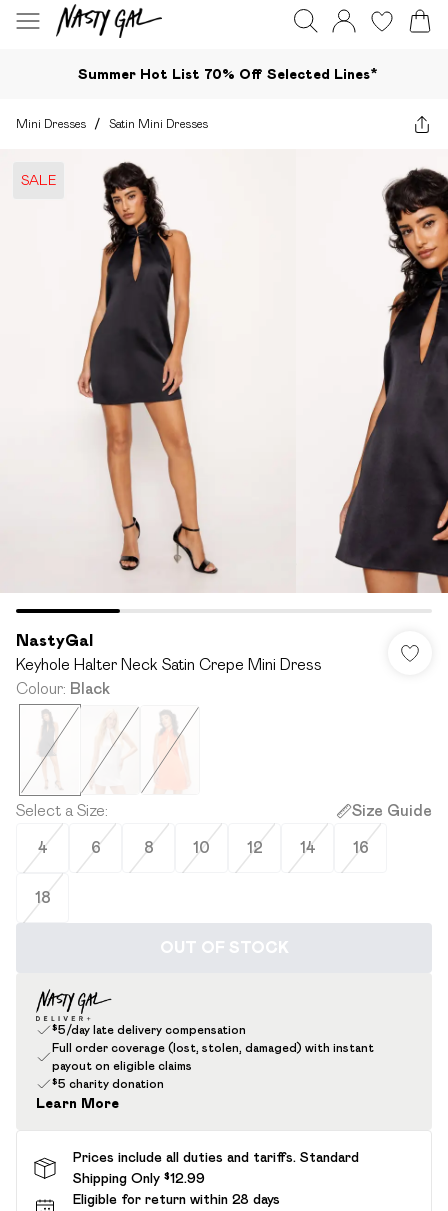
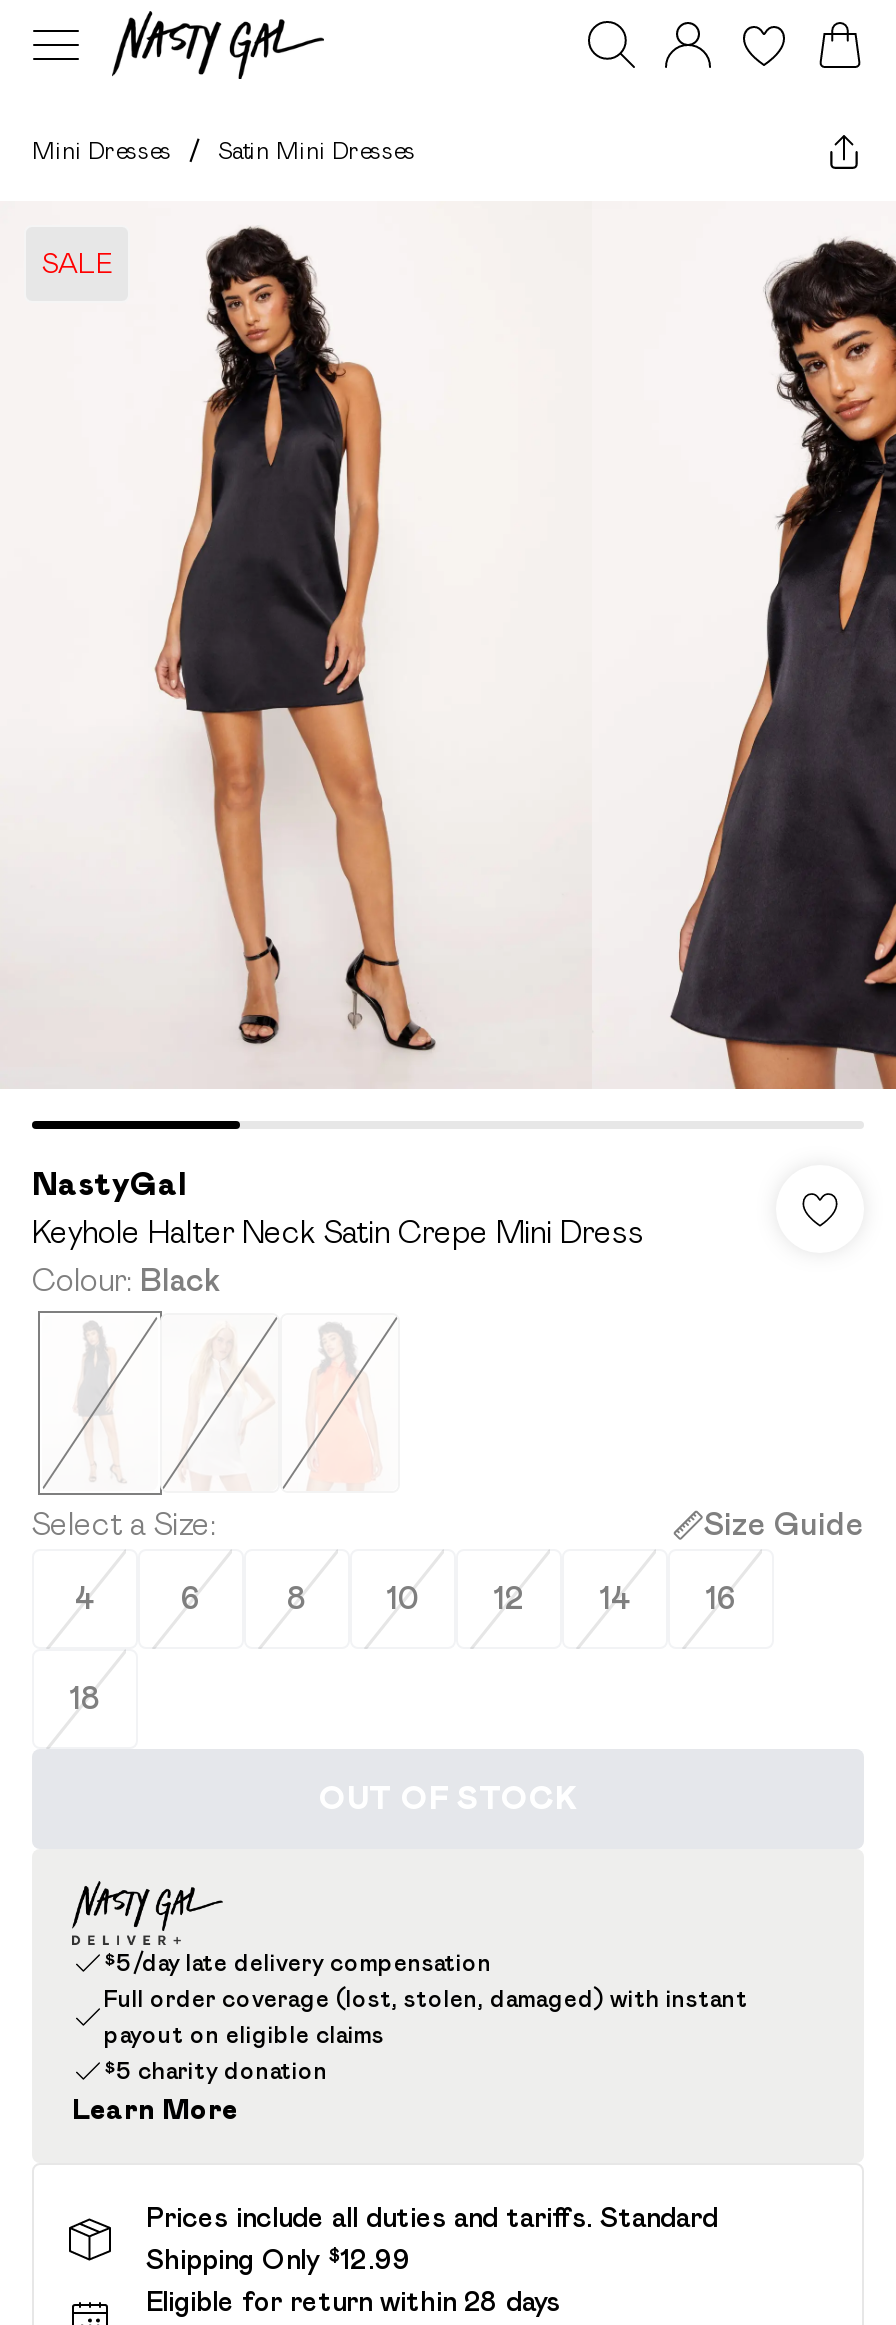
- Summer Hot List 70% Off Selected Lines*
